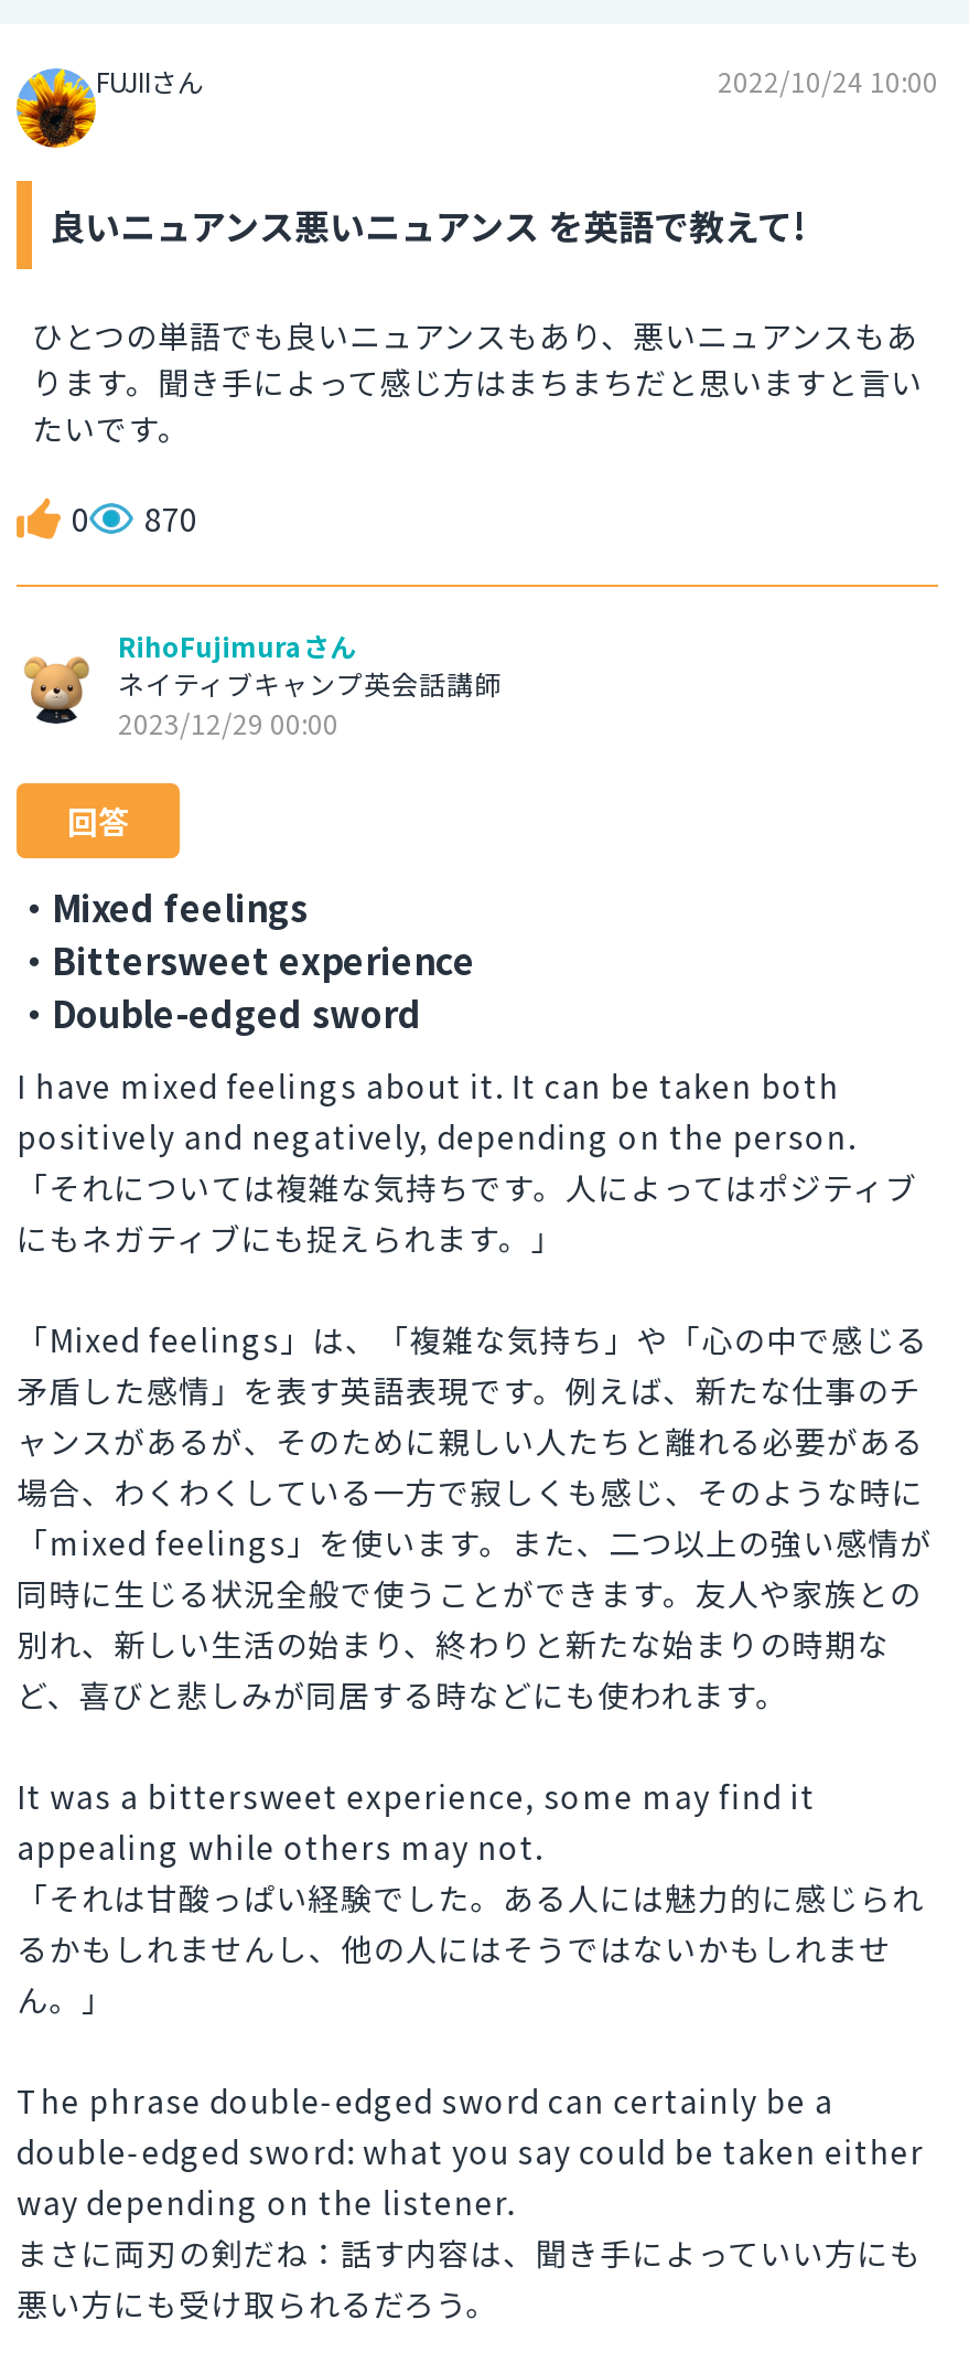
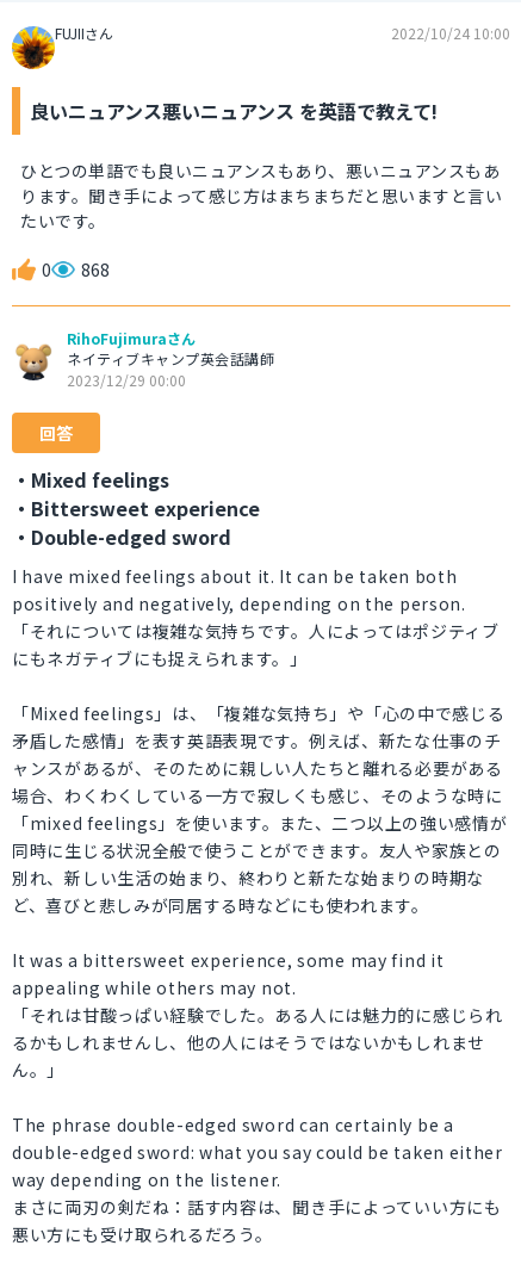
- 0 870
+ 0 868
